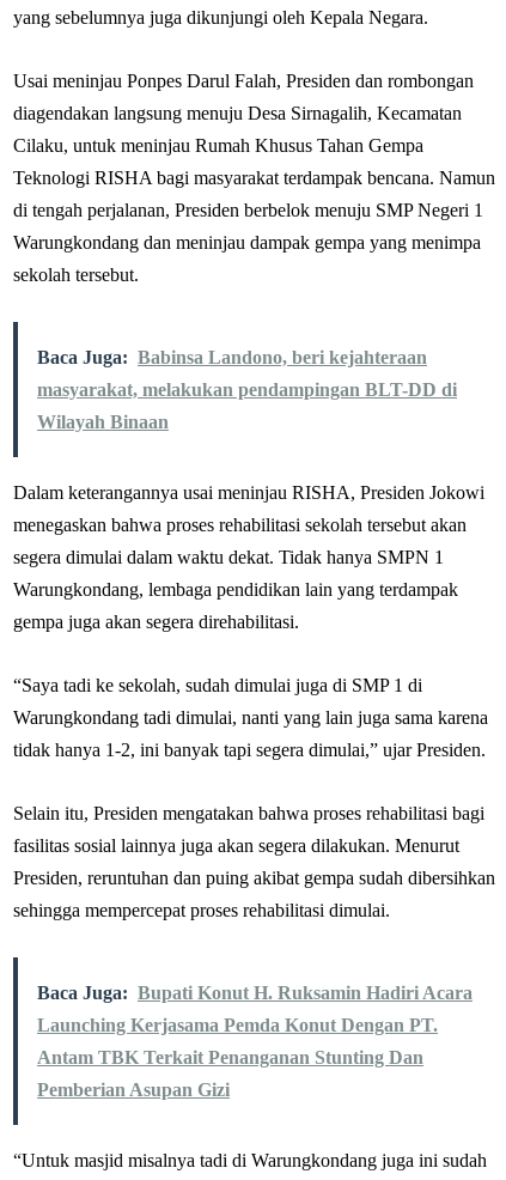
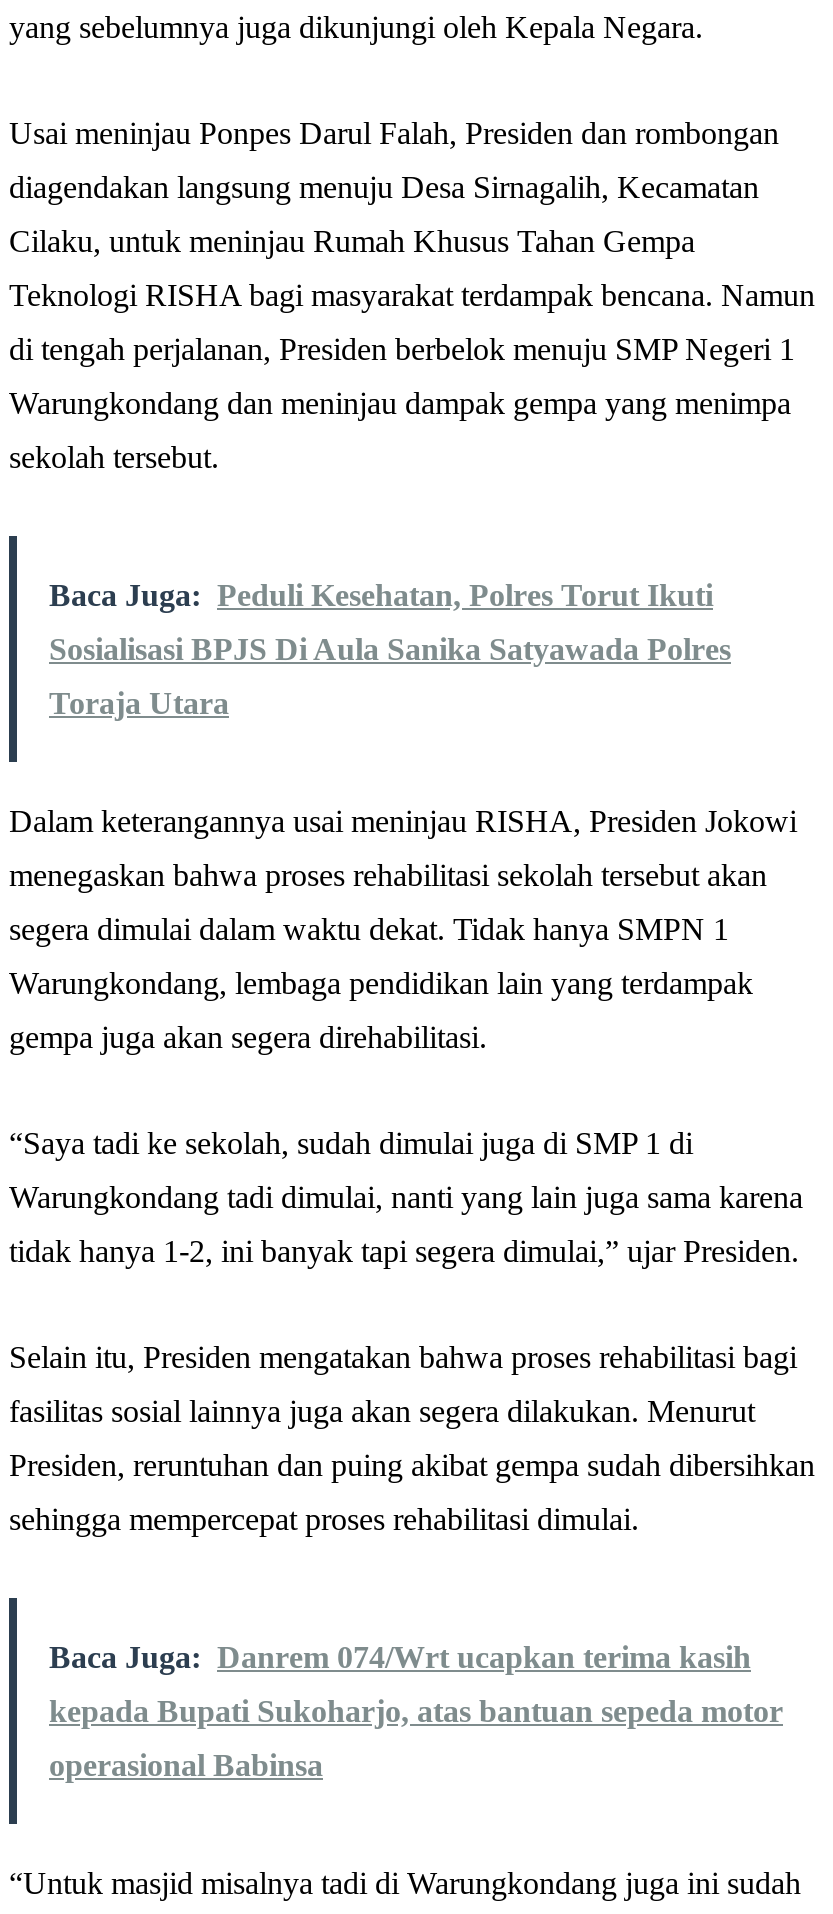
- Baca Juga: Babinsa Landono, beri kejahteraan
+ Baca Juga: Peduli Kesehatan, Polres Torut Ikuti

- masyarakat, melakukan pendampingan BLT-DD di
+ Sosialisasi BPJS Di Aula Sanika Satyawada Polres

- Wilayah Binaan
+ Toraja Utara

- Baca Juga: Bupati Konut H. Ruksamin Hadiri Acara
- Launching Kerjasama Pemda Konut Dengan PT.
- Antam TBK Terkait Penanganan Stunting Dan
- Pemberian Asupan Gizi
+ Baca Juga: Danrem 074/Wrt ucapkan terima kasih
+ kepada Bupati Sukoharjo, atas bantuan sepeda motor
+ operasional Babinsa
